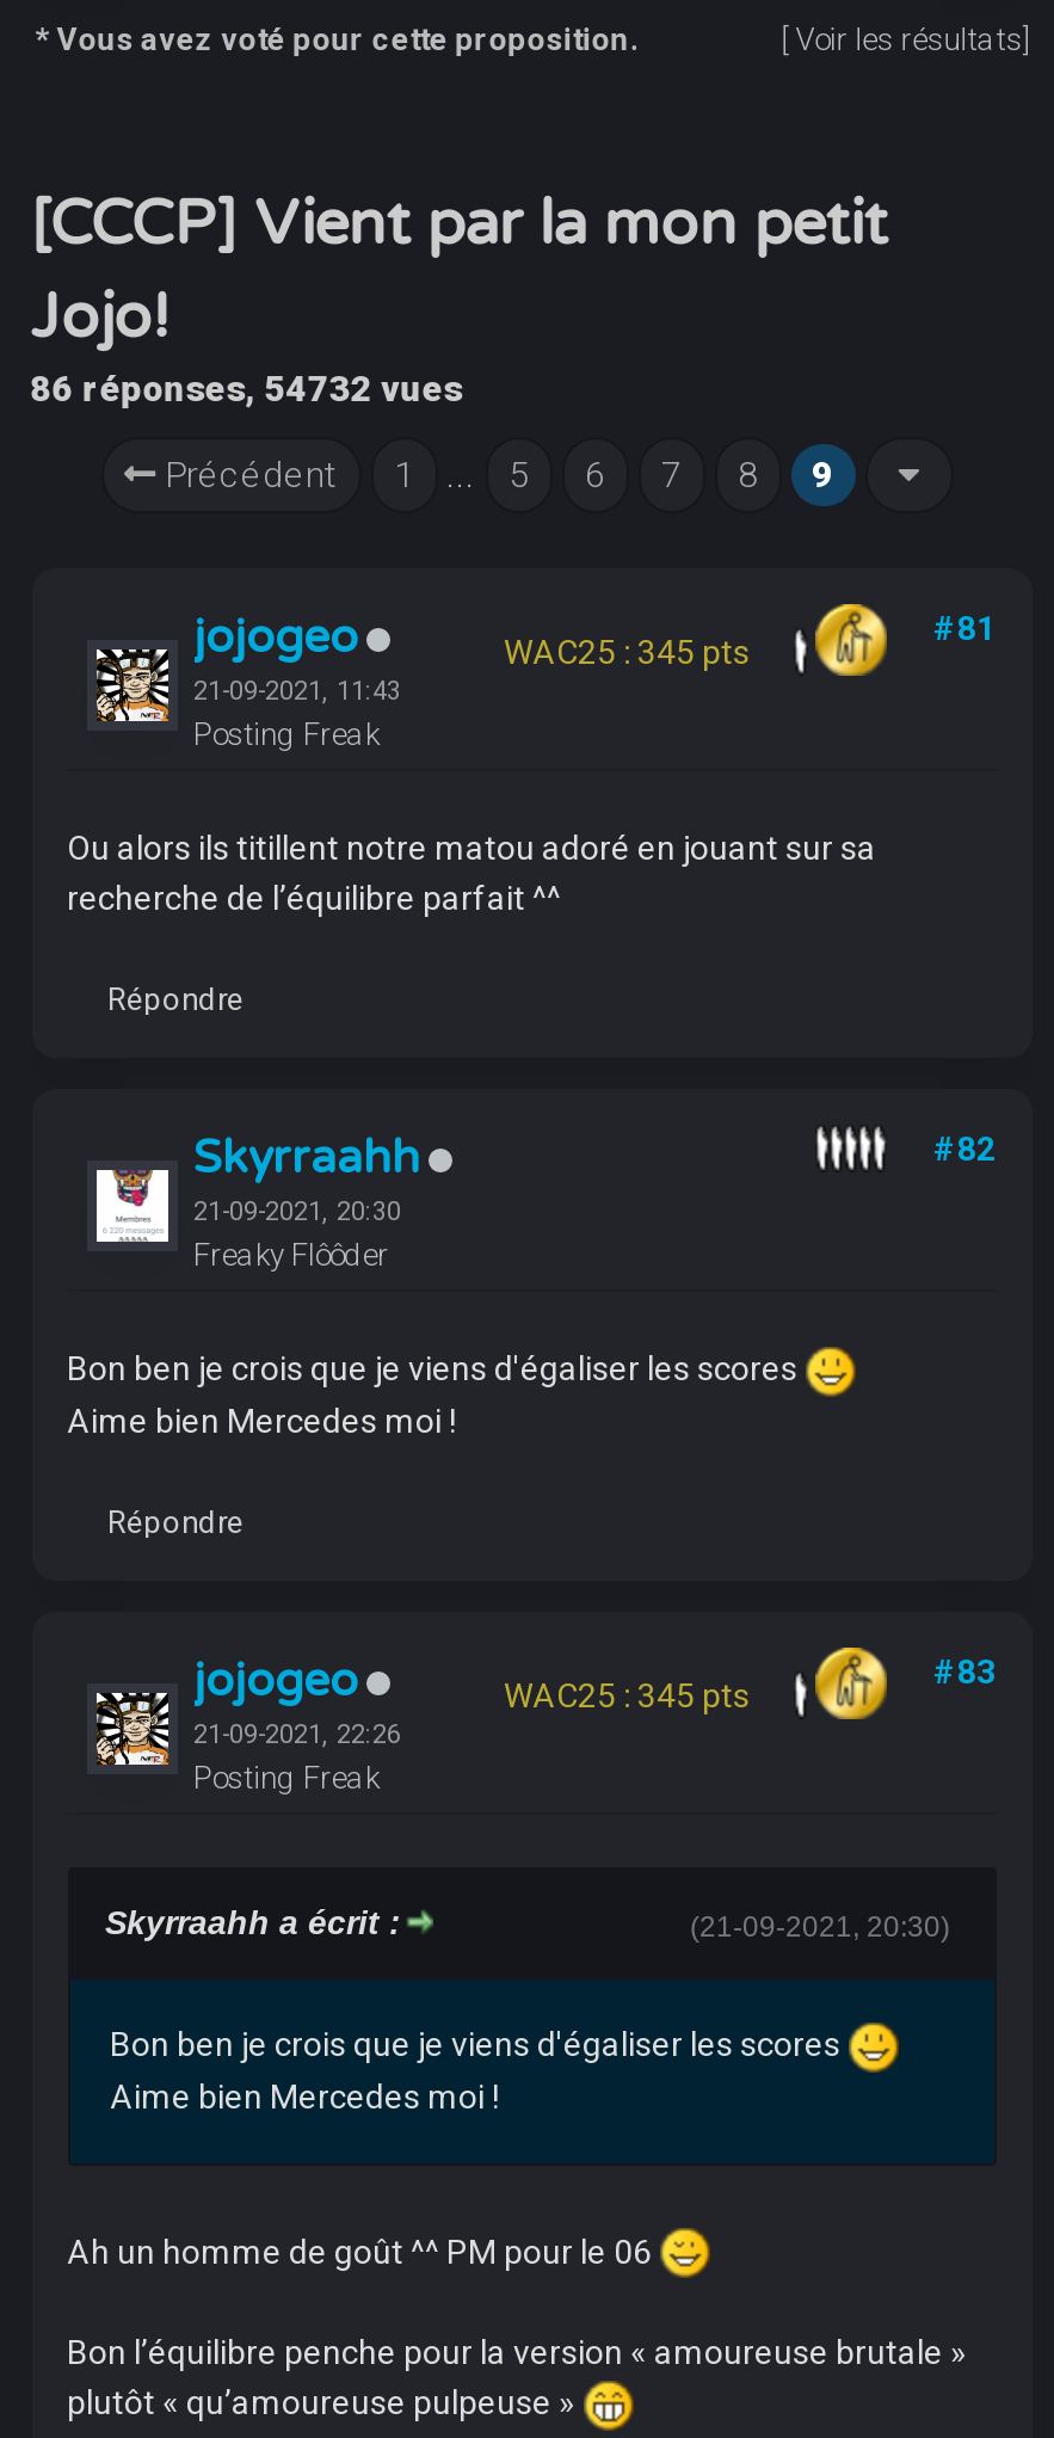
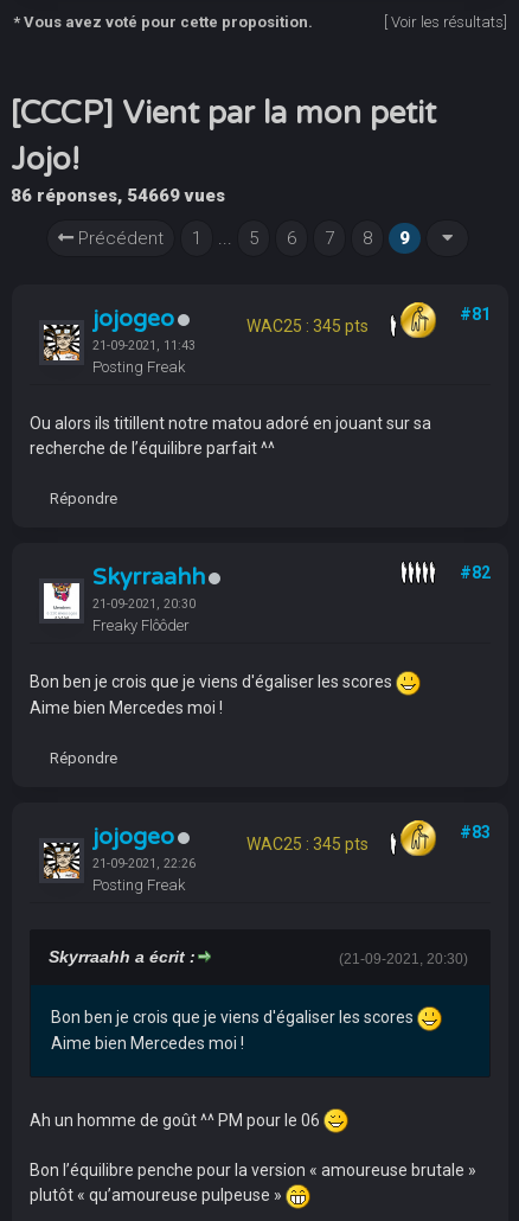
- 86 réponses, 54732 vues
+ 86 réponses, 54669 vues
